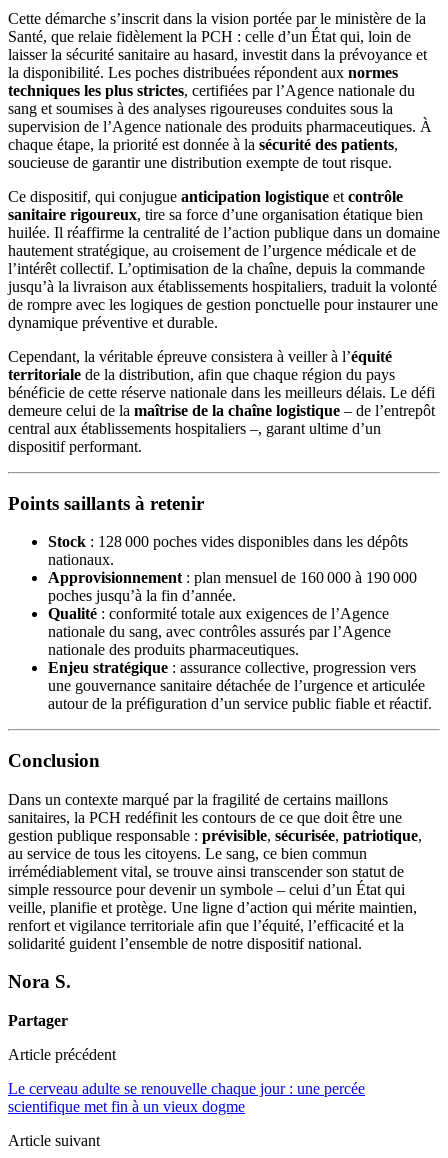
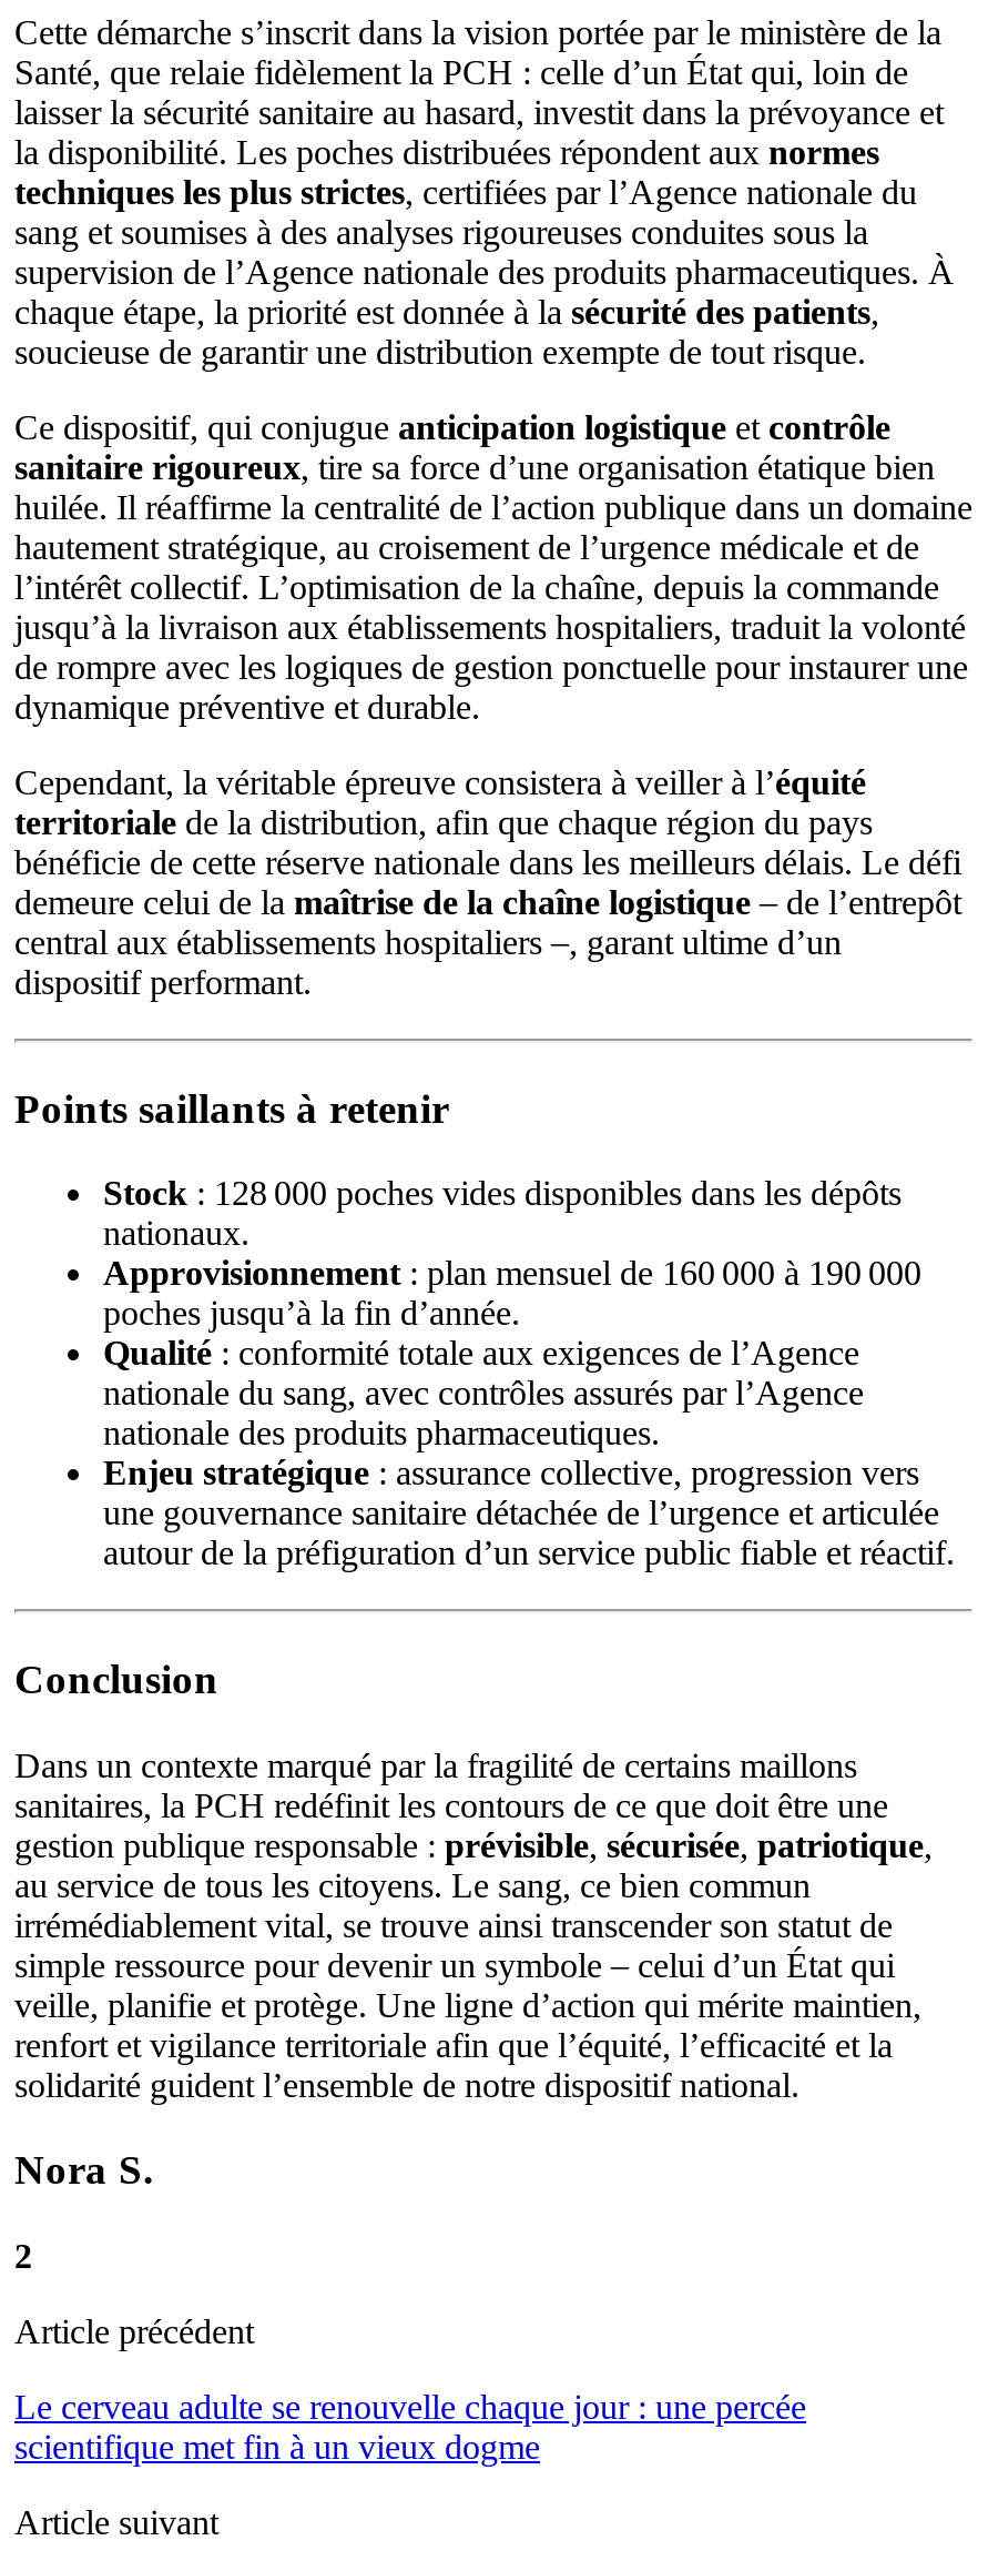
- Partager
+ 2
